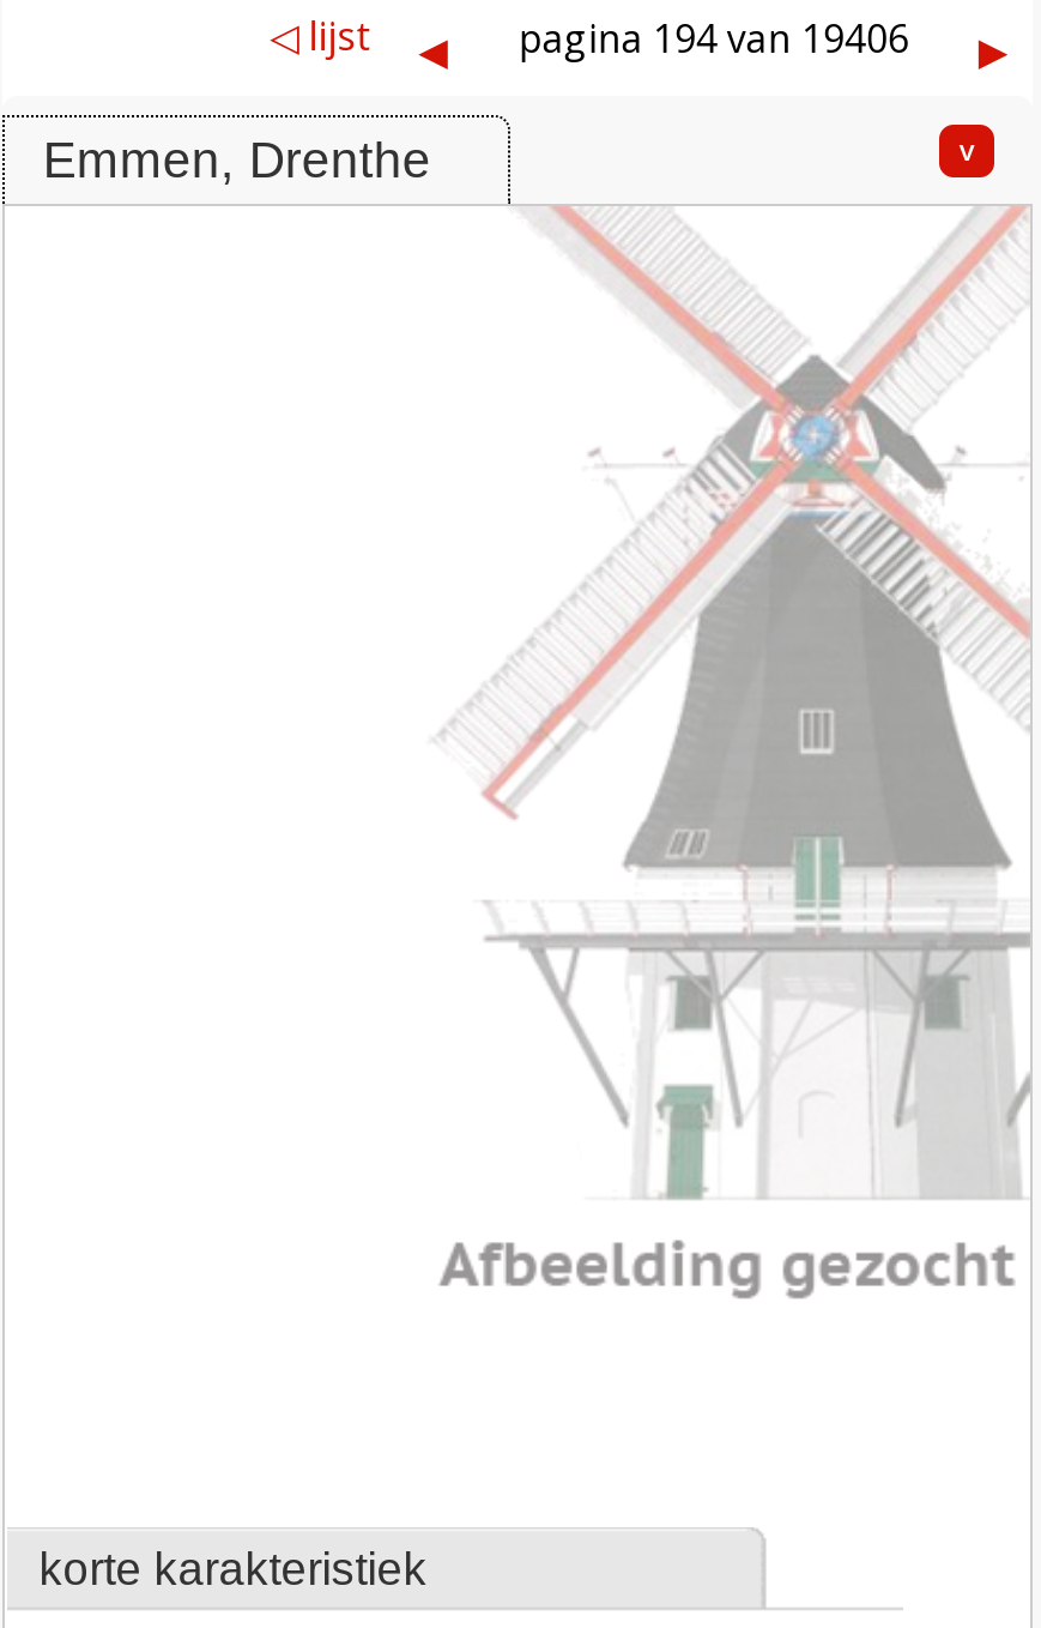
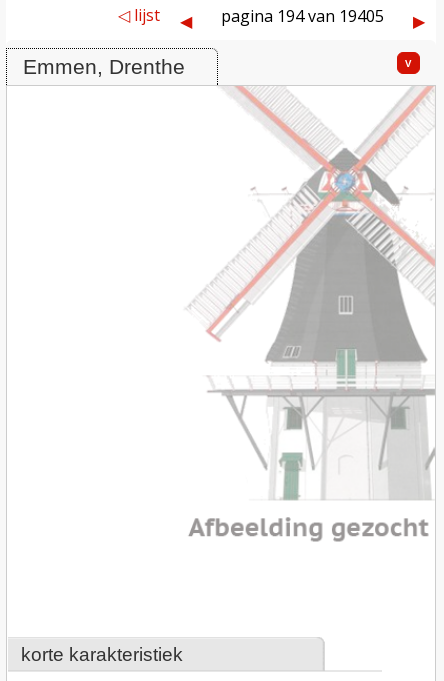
- pagina 194 van 19406
+ pagina 194 van 19405
